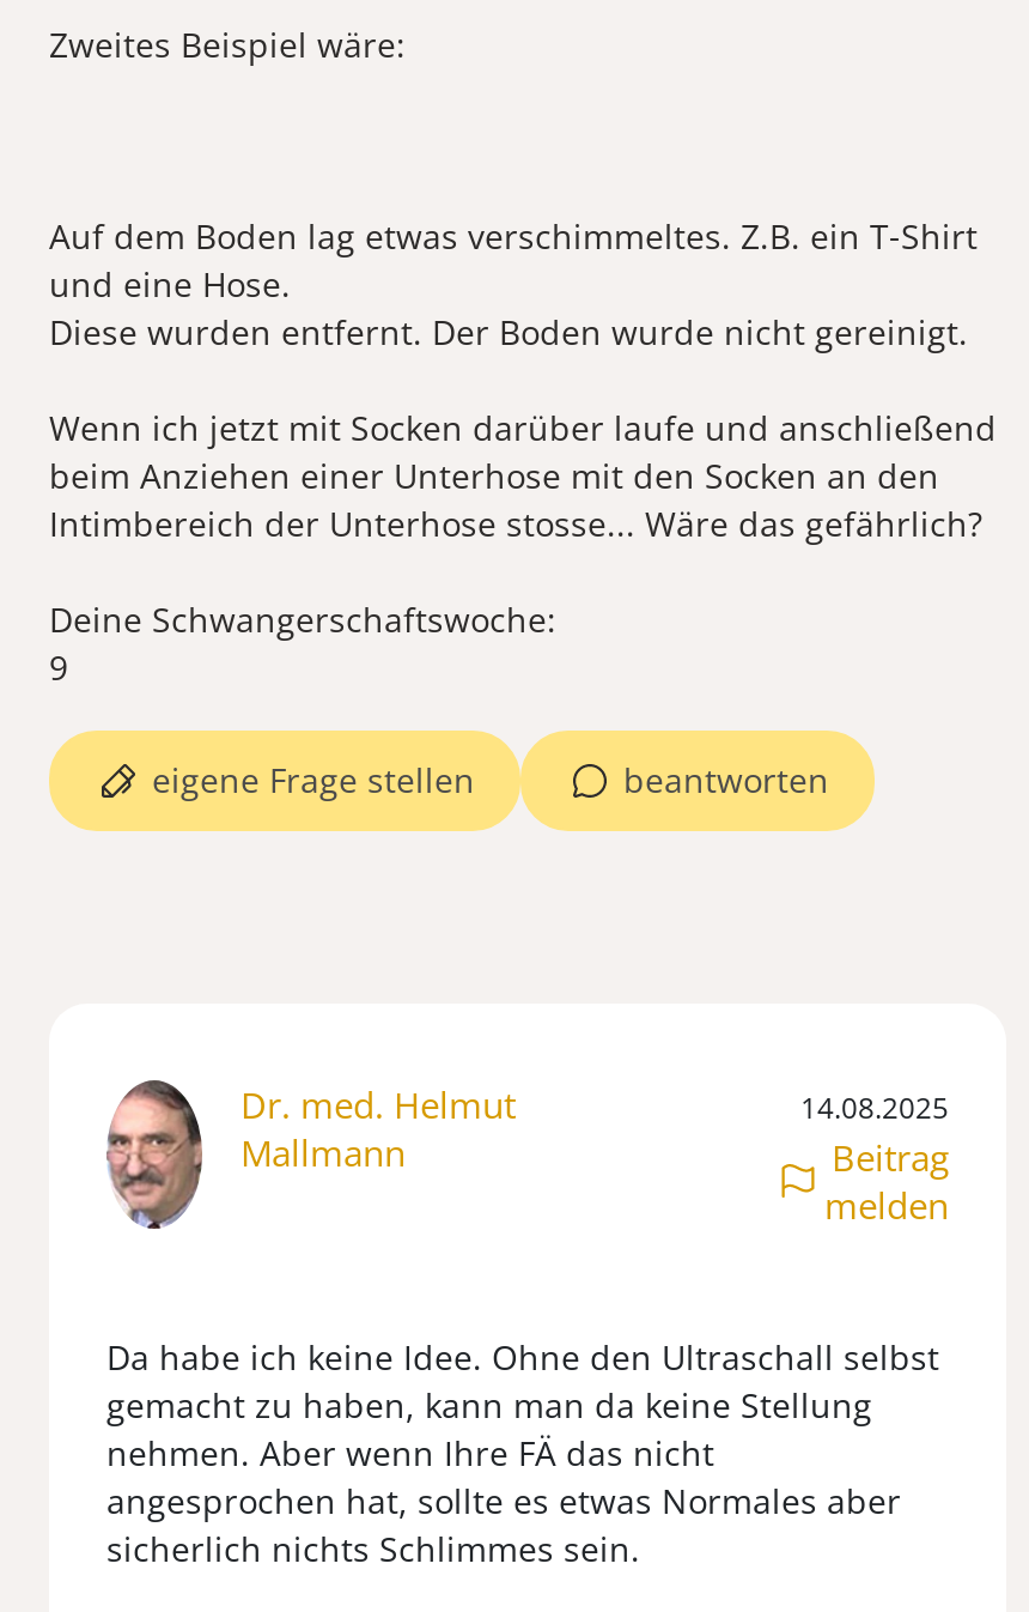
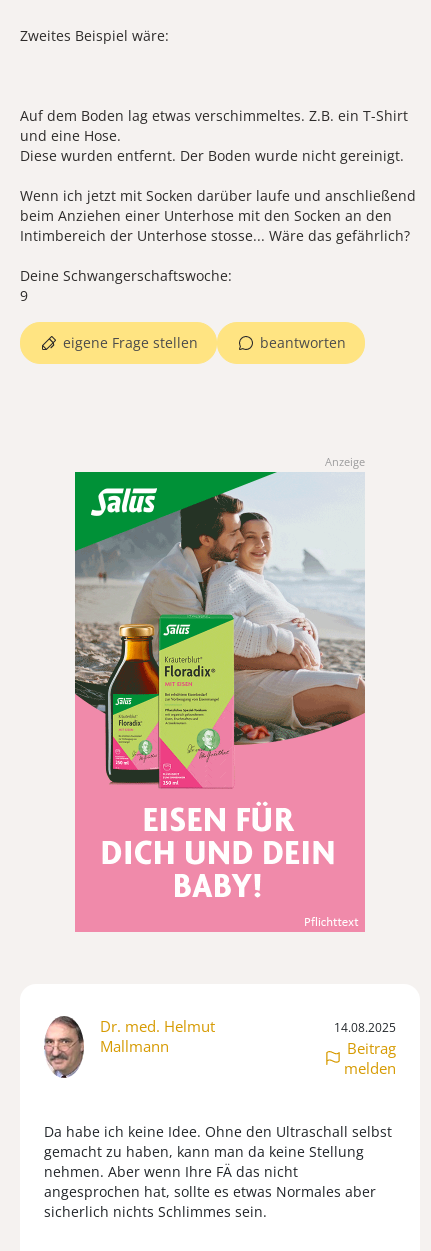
+ [image]

+ Anzeige
